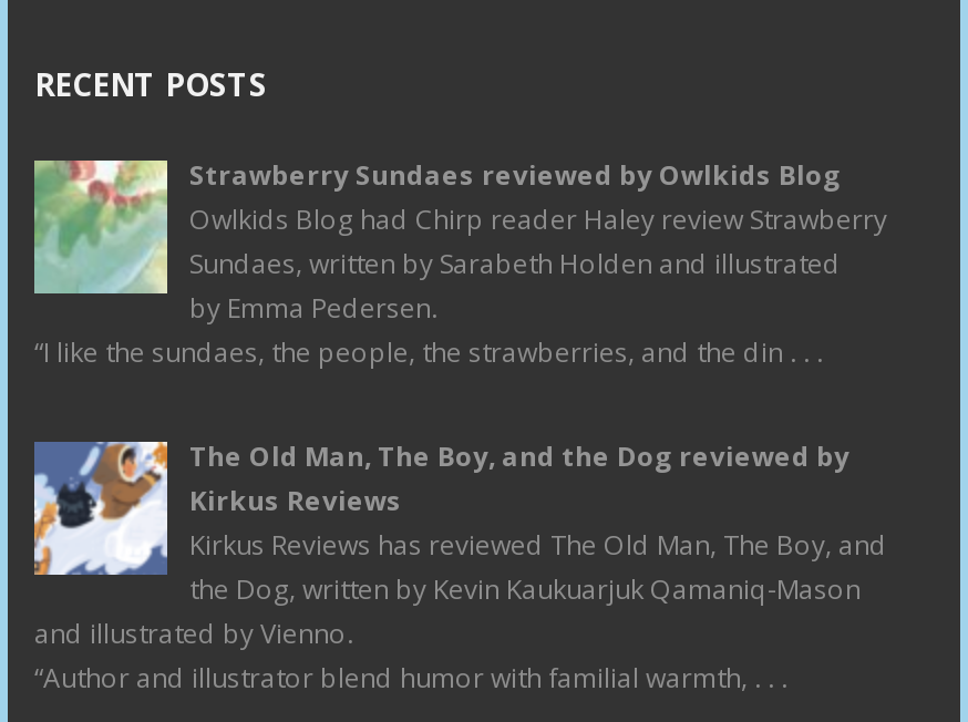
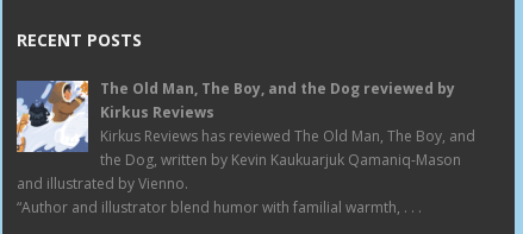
- [image]
- Strawberry Sundaes reviewed by Owlkids Blog
- Owlkids Blog had Chirp reader Haley review Strawberry
- Sundaes, written by Sarabeth Holden and illustrated
- by Emma Pedersen.
- “I like the sundaes, the people, the strawberries, and the din . . .
